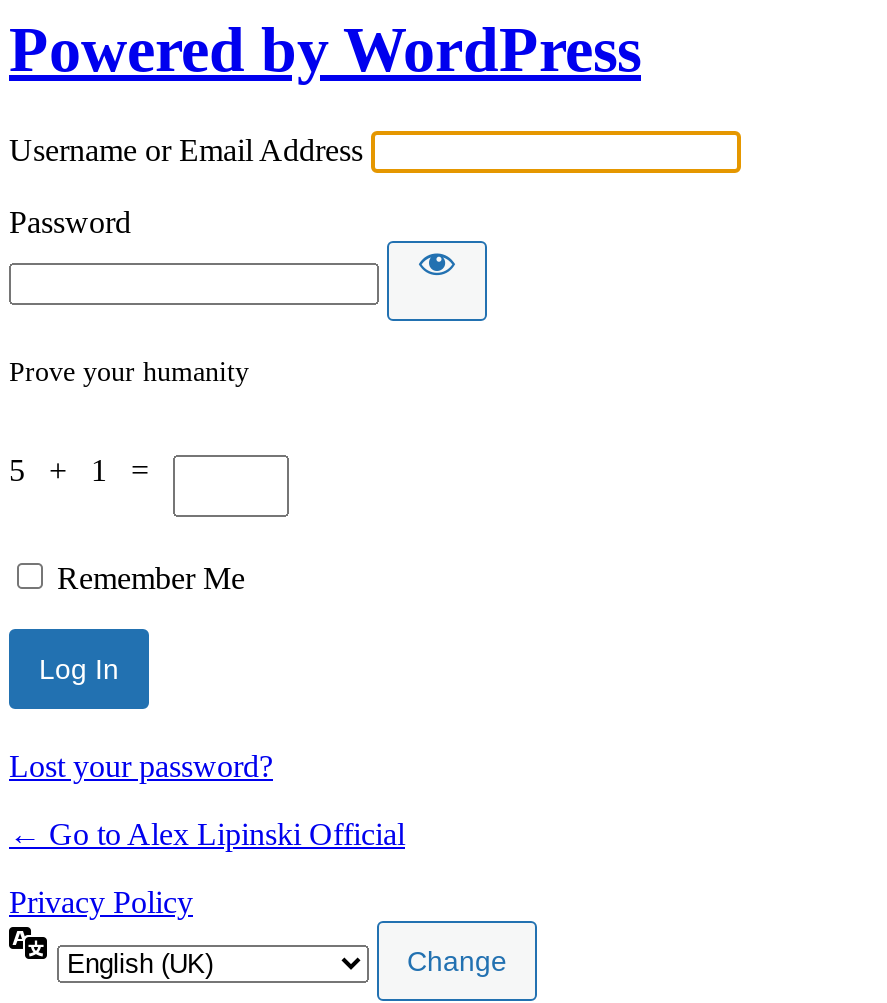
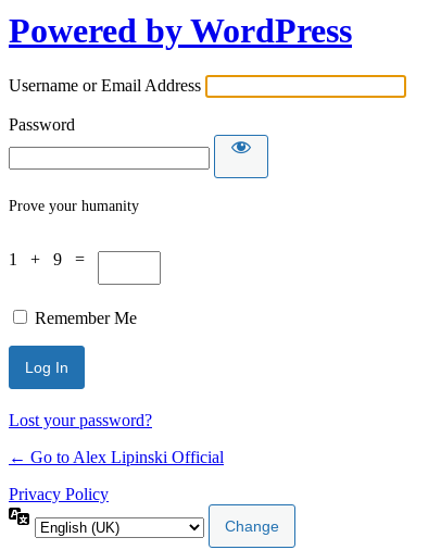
- 5 + 1 =
+ 1 + 9 =
